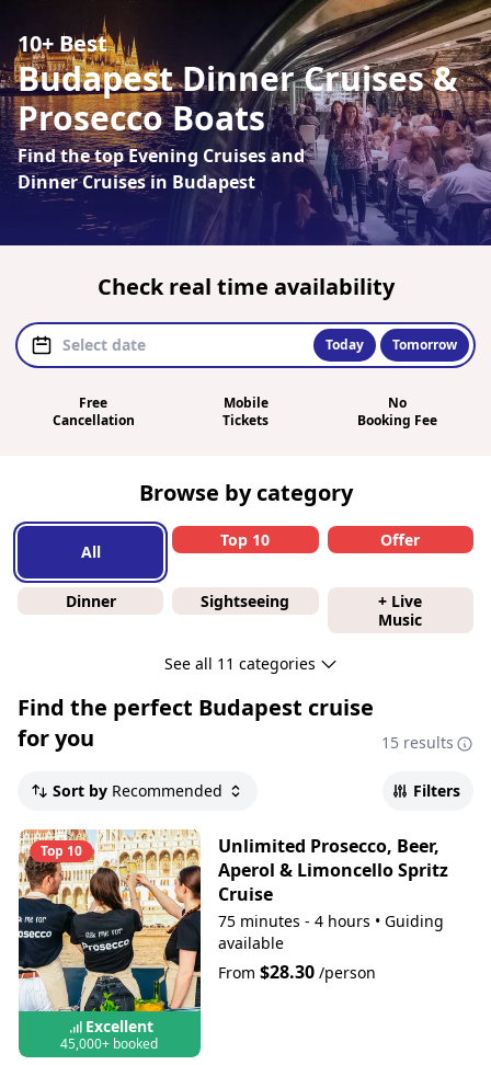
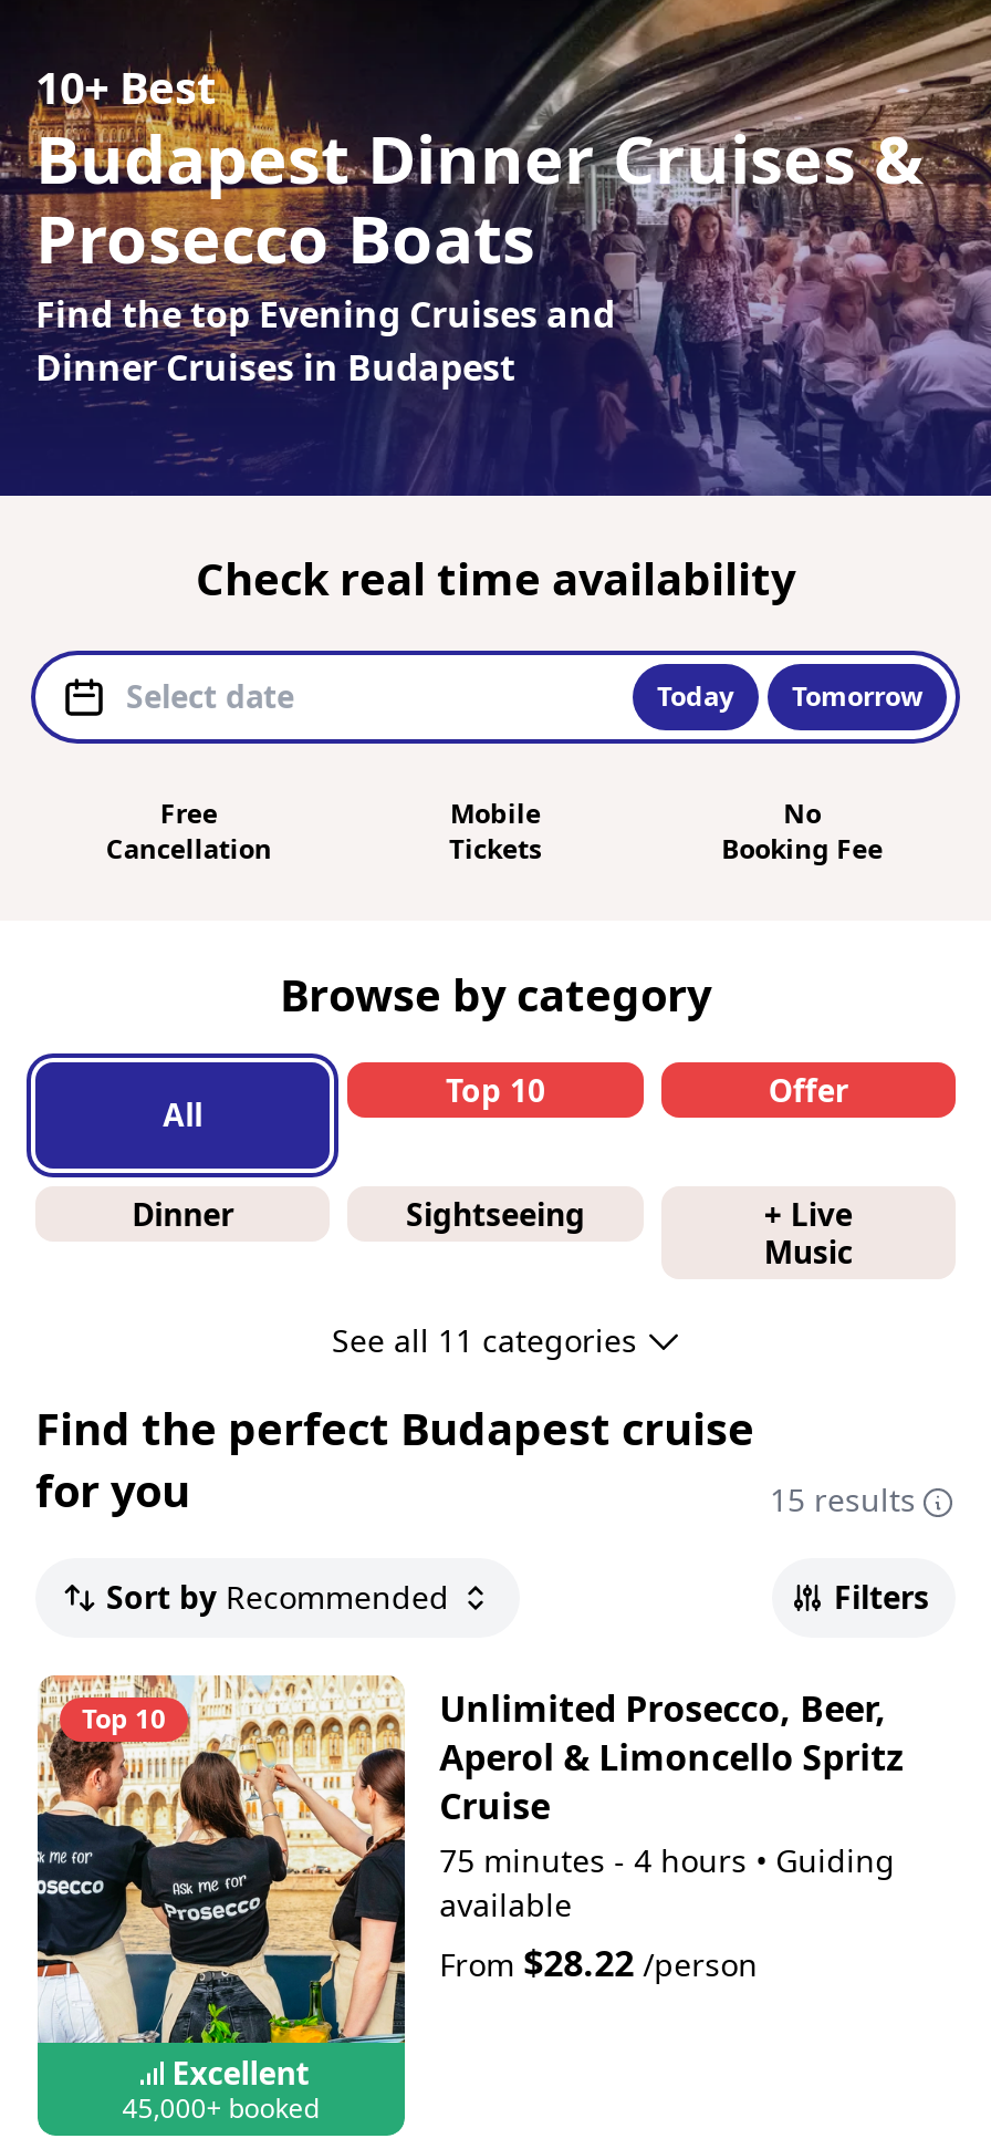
- From $28.30 /person
+ From $28.22 /person
